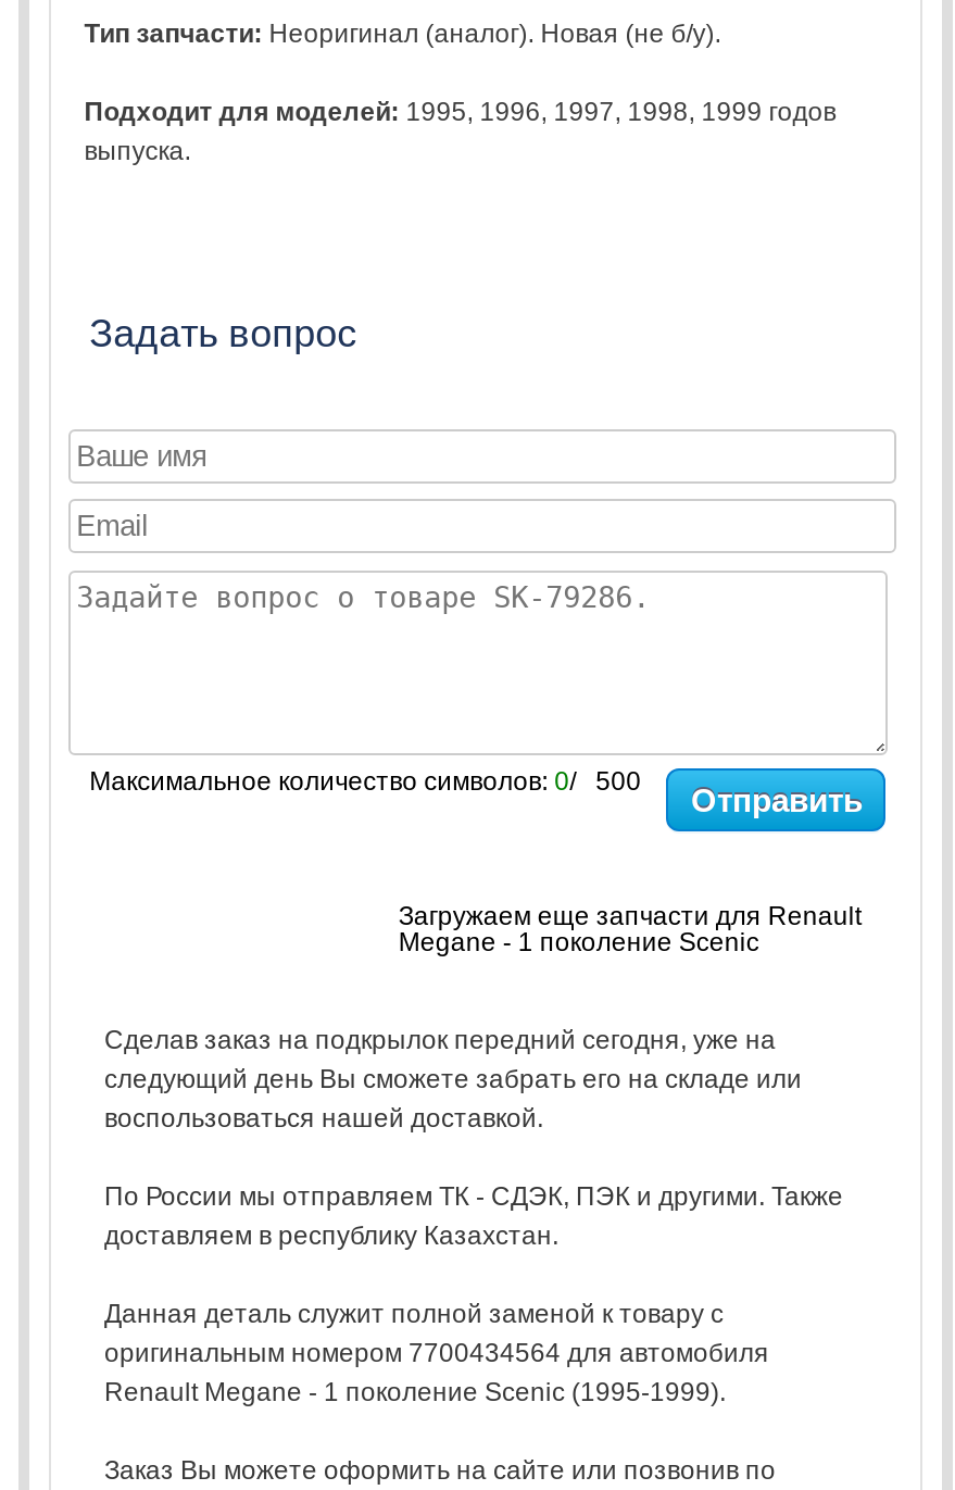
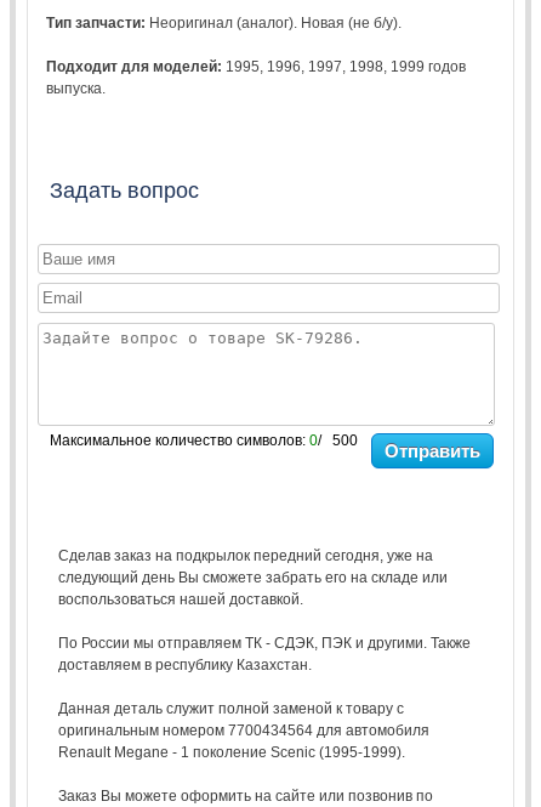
- Загружаем еще запчасти для Renault
- Megane - 1 поколение Scenic
